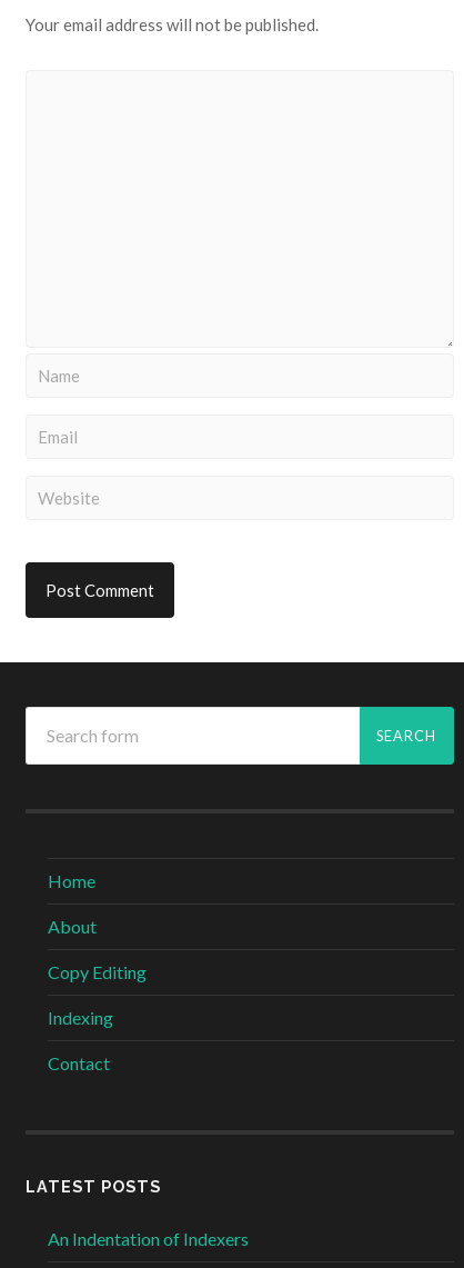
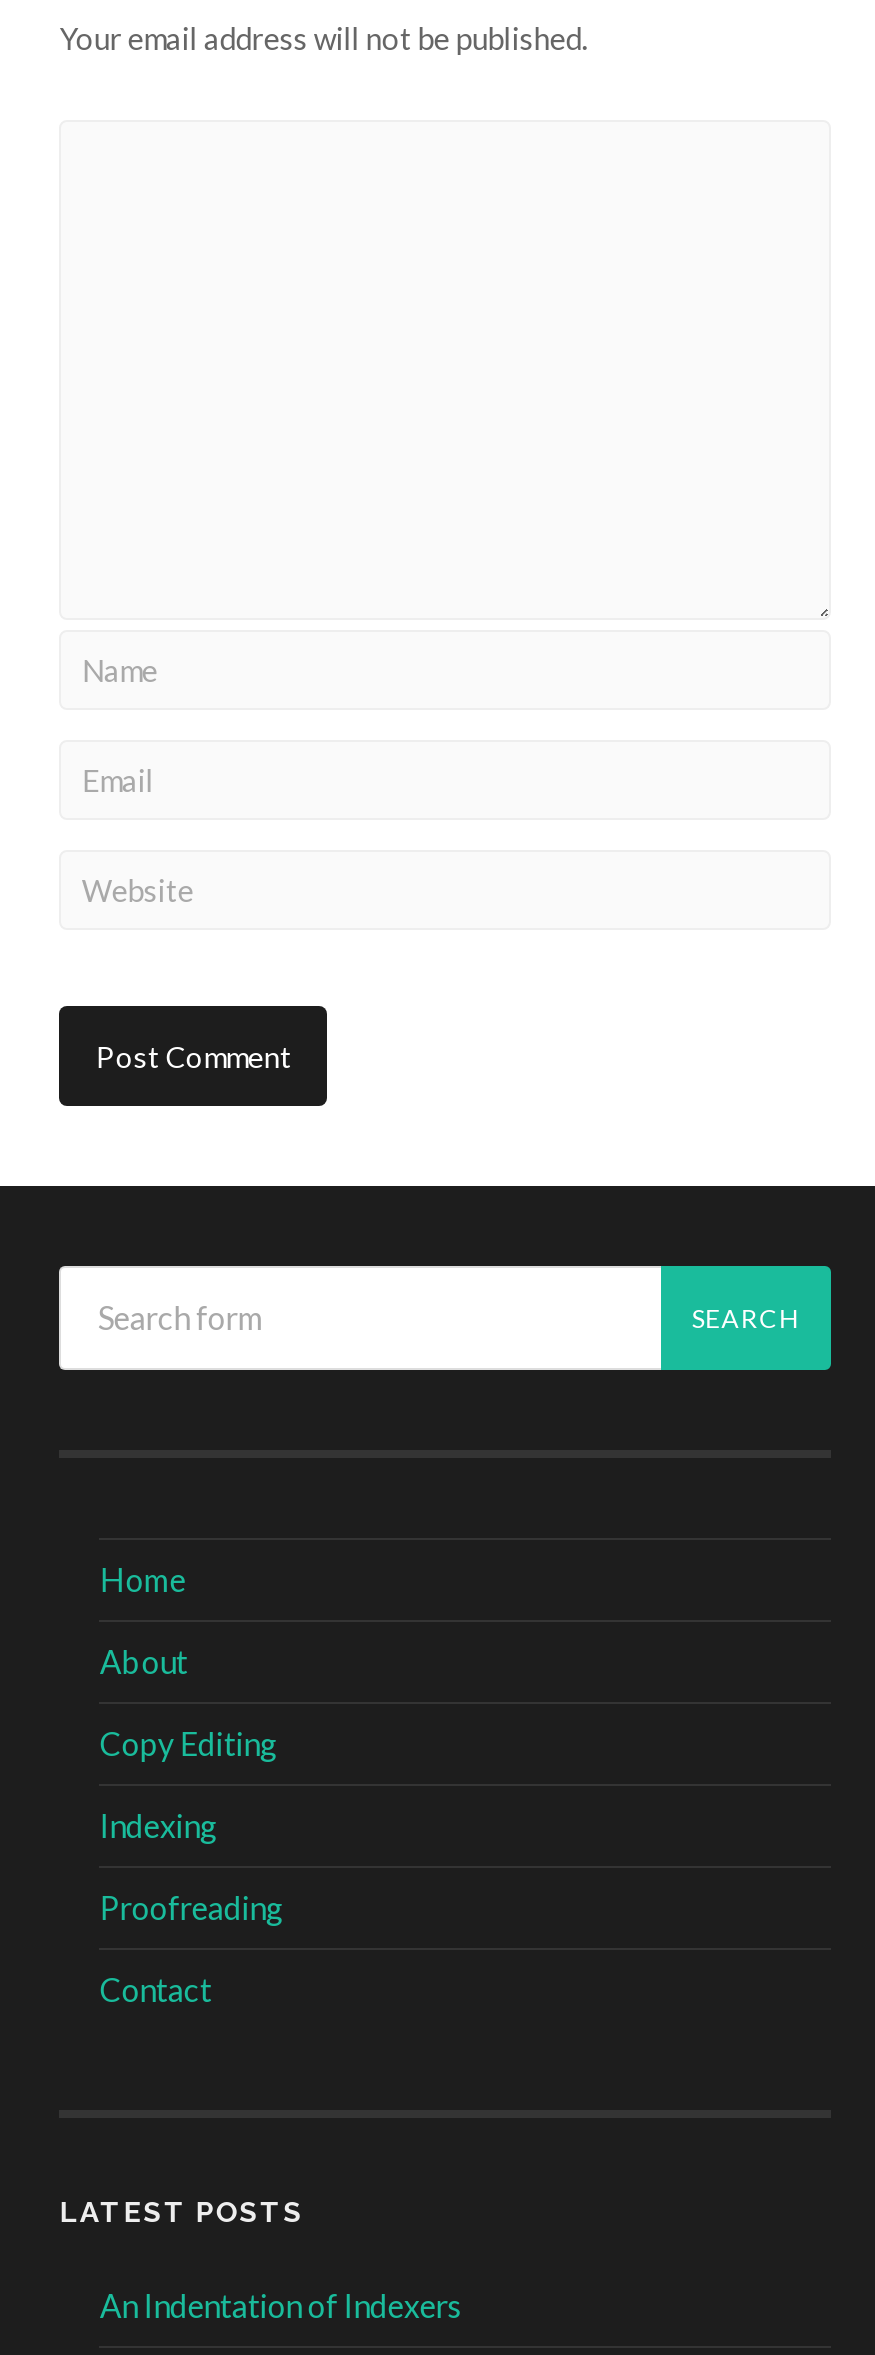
+ Proofreading
